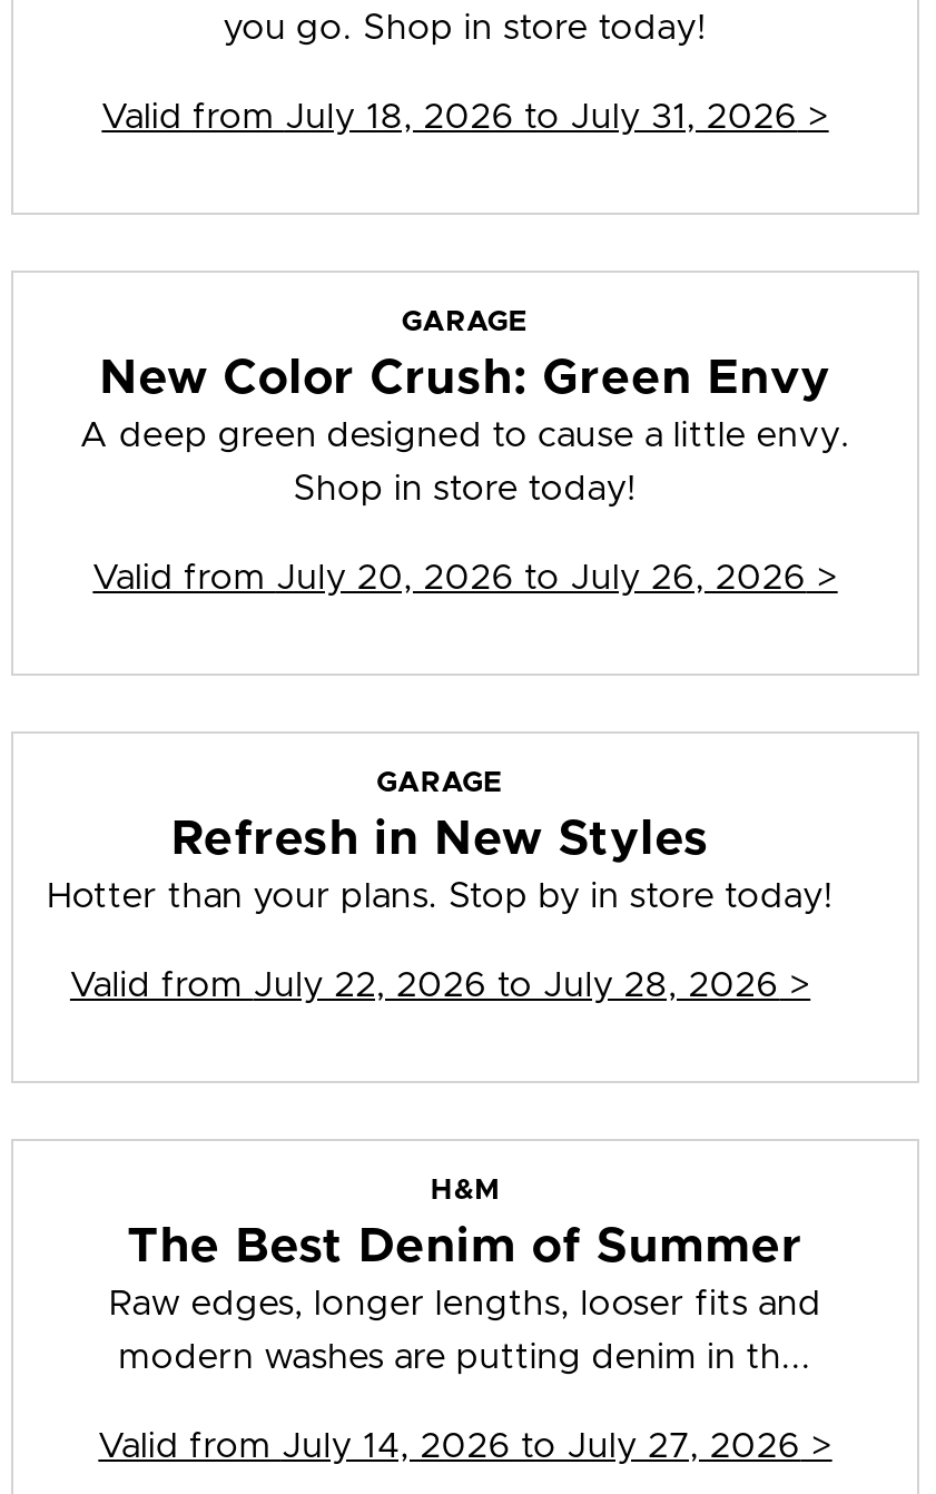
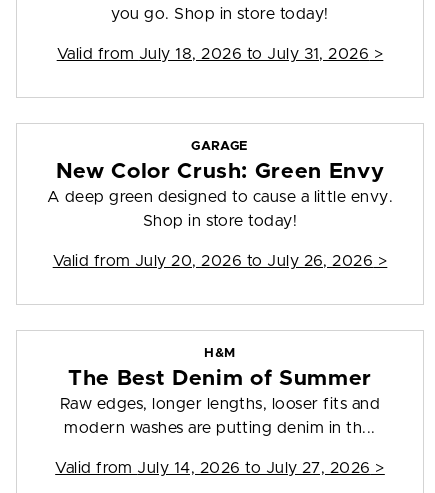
- GARAGE
- Refresh in New Styles
- Hotter than your plans. Stop by in store today!
- Valid from July 22, 2026 to July 28, 2026 >
